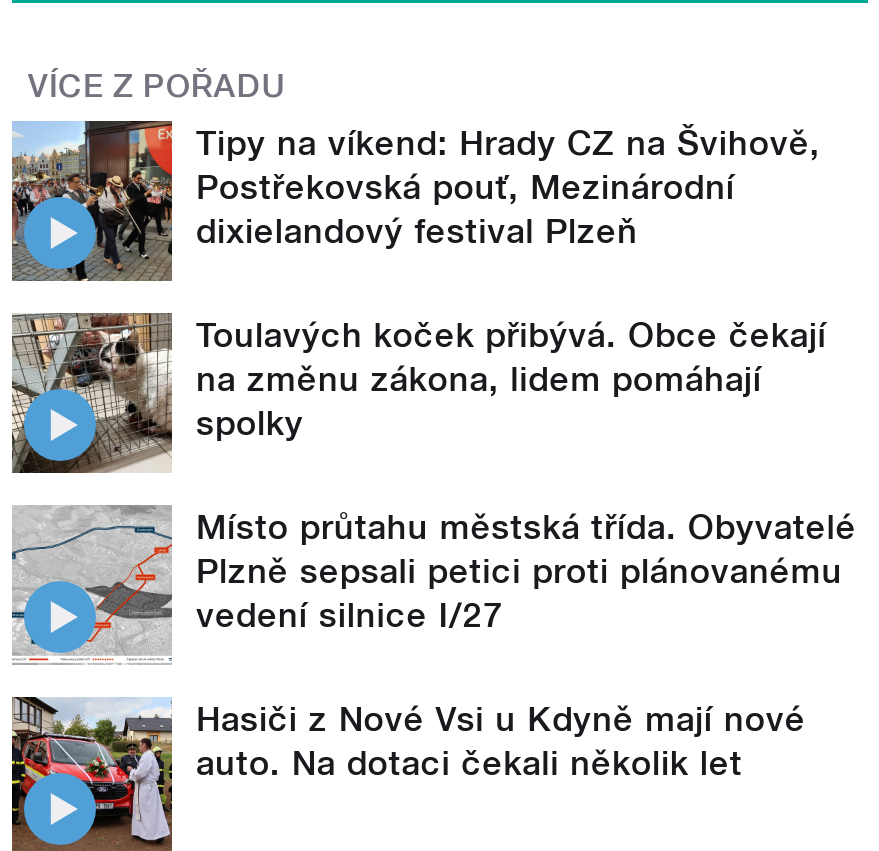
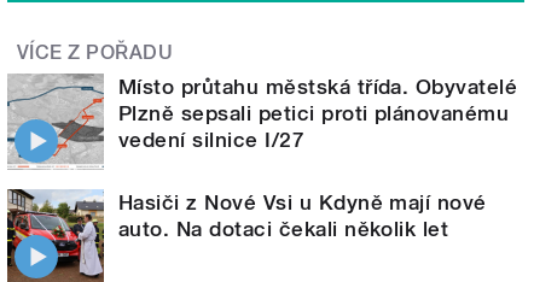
- [image]
- Tipy na víkend: Hrady CZ na Švihově,
- Postřekovská pouť, Mezinárodní
- dixielandový festival Plzeň
- Toulavých koček přibývá. Obce čekají
- na změnu zákona, lidem pomáhají
- spolky

- [image]
